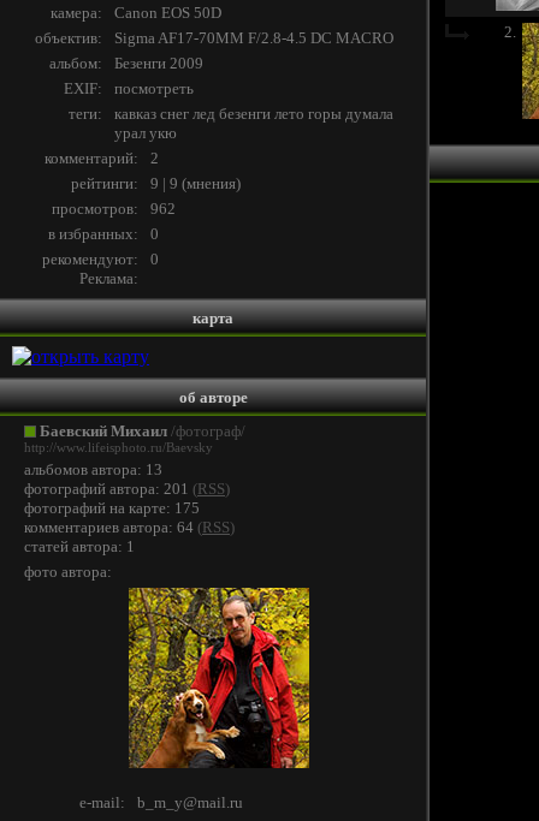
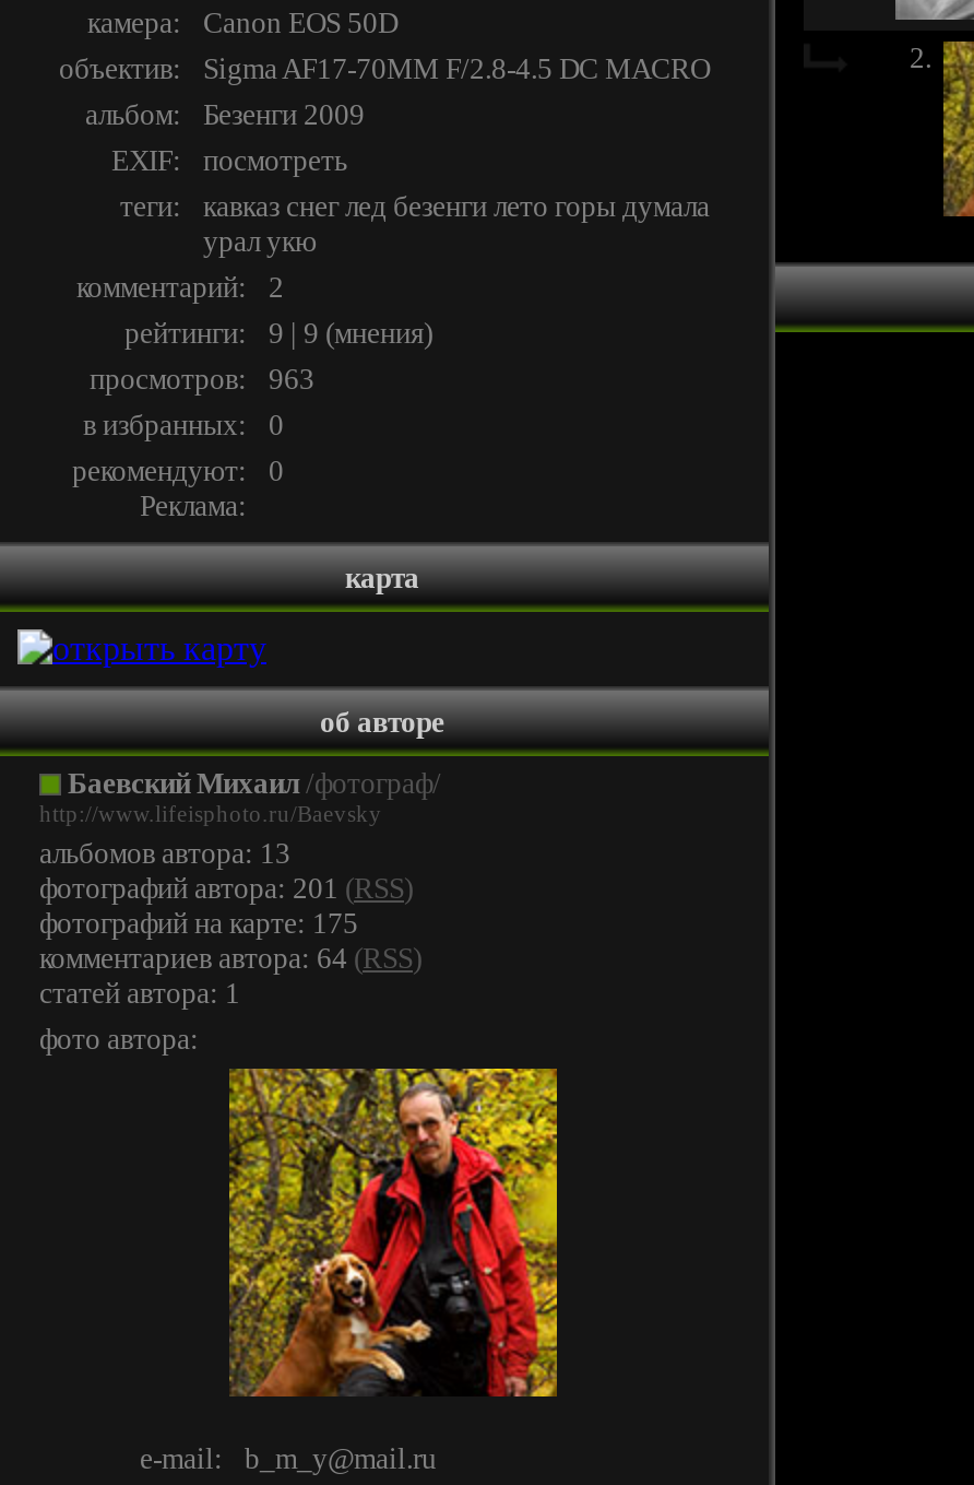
- просмотров: 962
+ просмотров: 963
